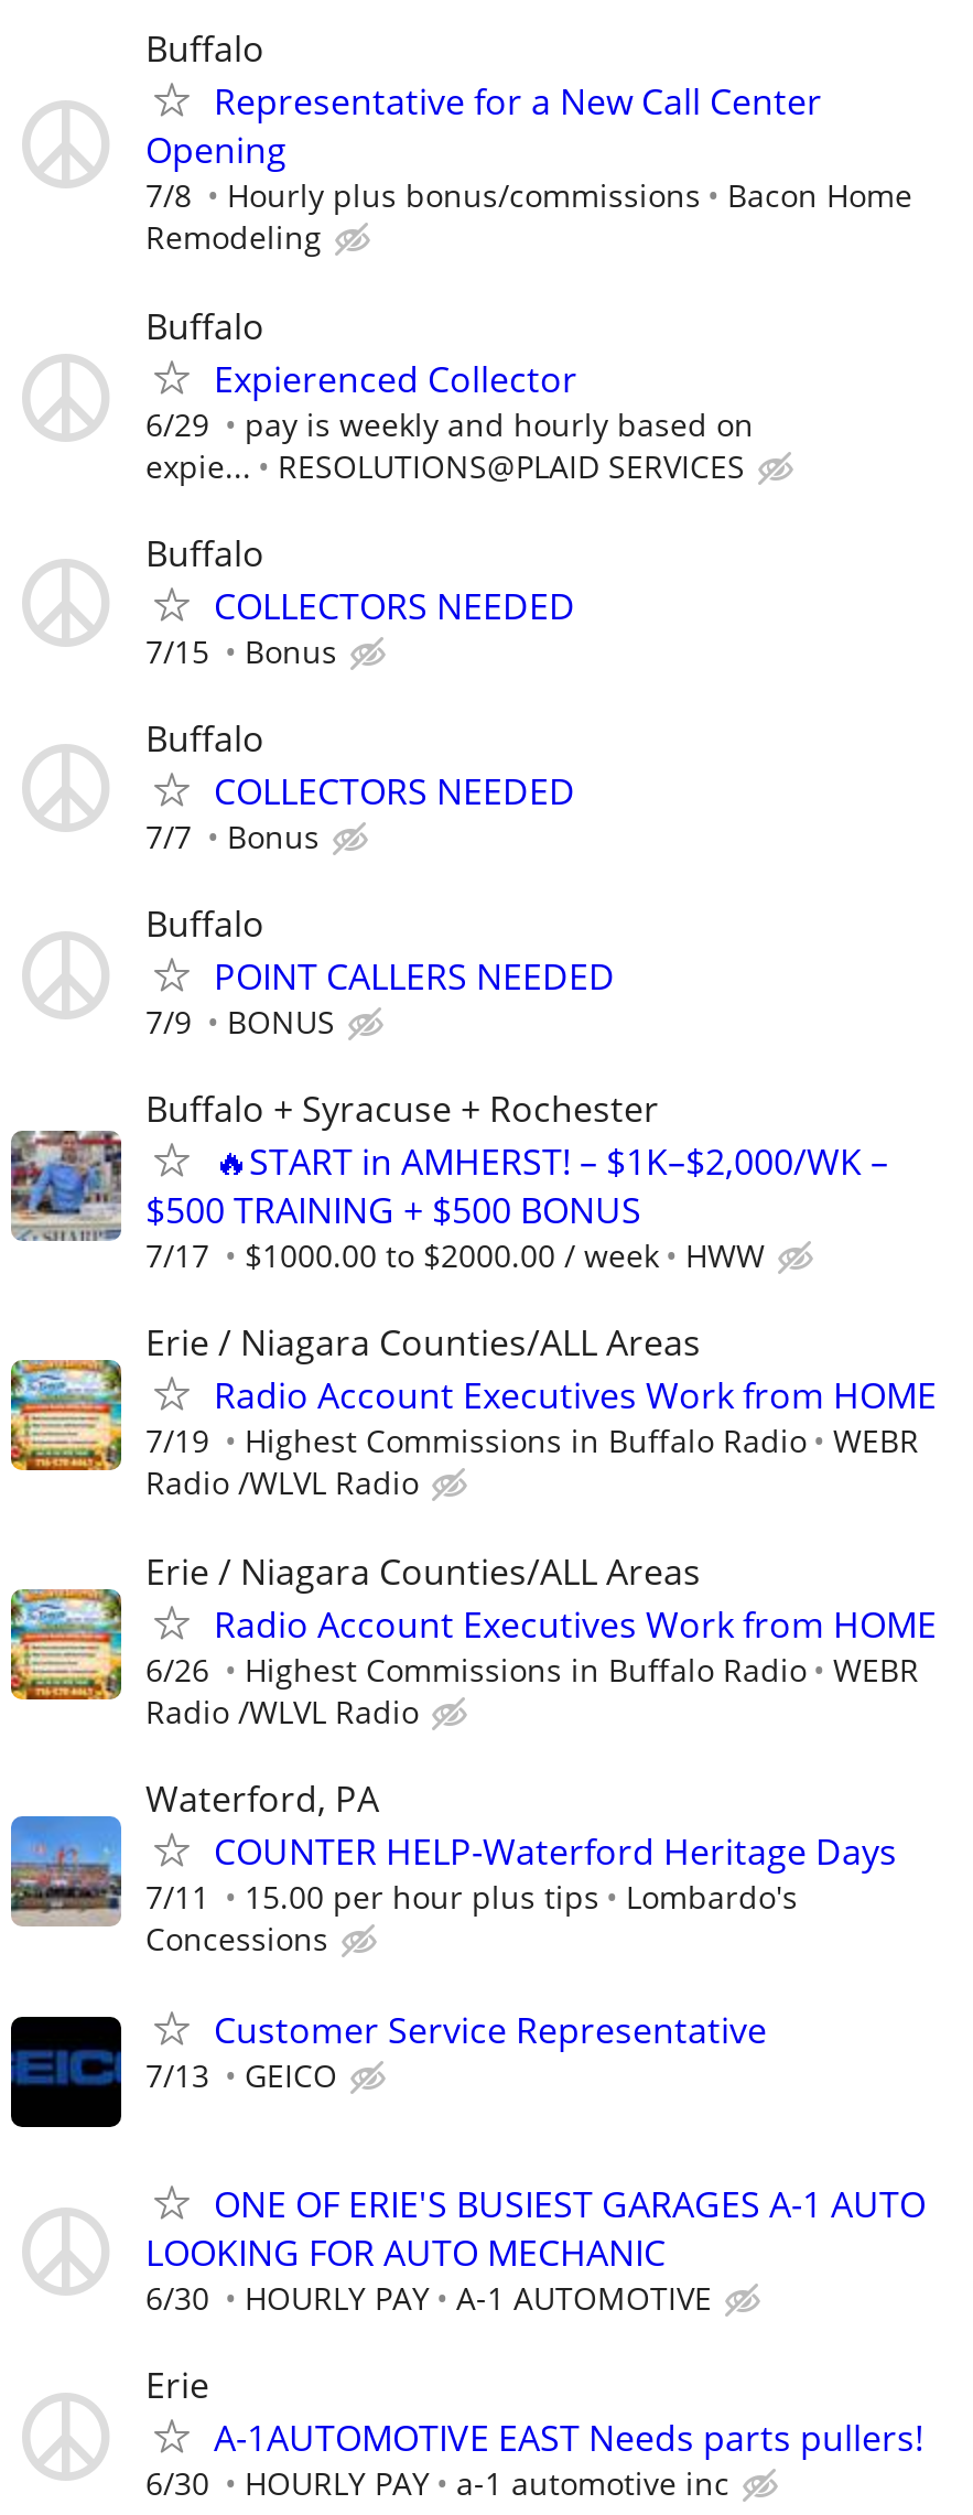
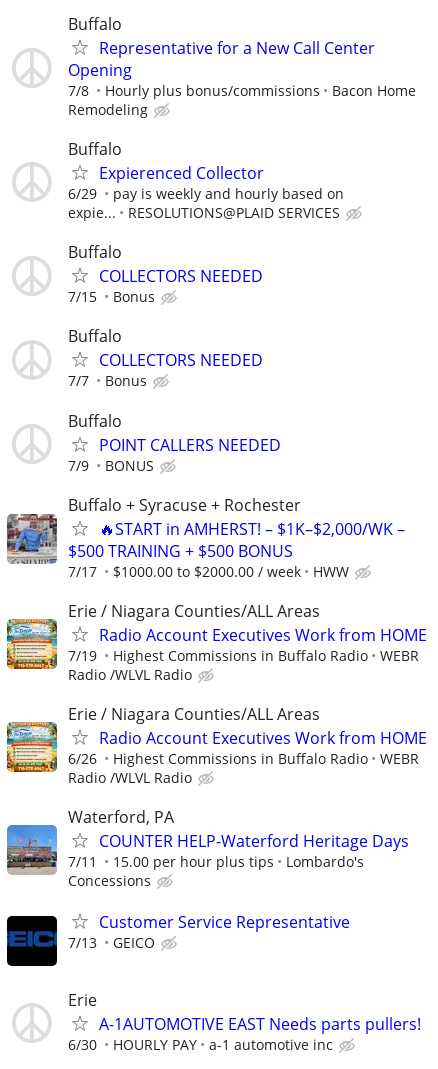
- ONE OF ERIE'S BUSIEST GARAGES A-1 AUTO
- LOOKING FOR AUTO MECHANIC
- 6/30
- HOURLY PAY
- A-1 AUTOMOTIVE
